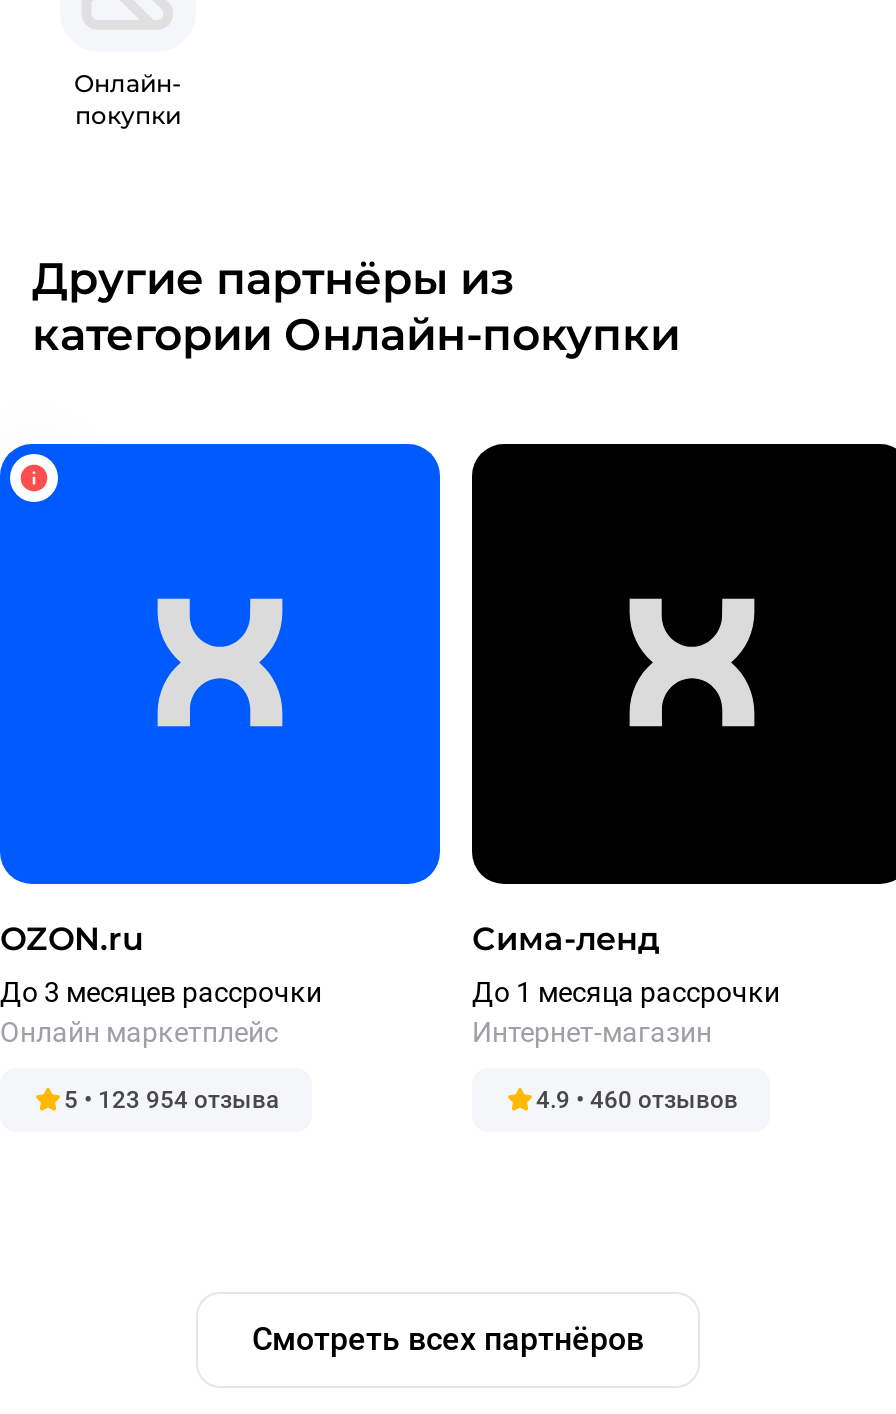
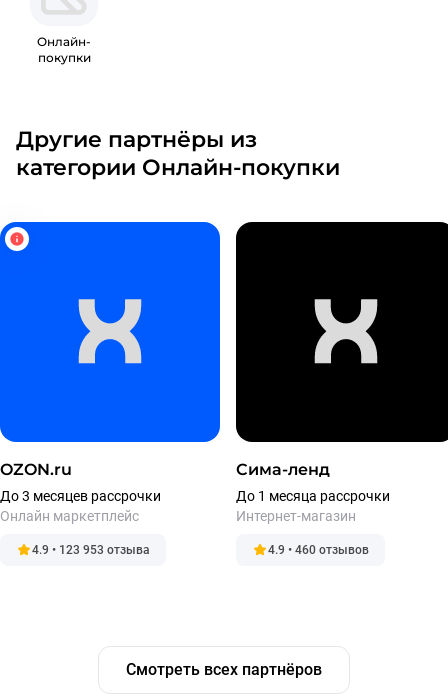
- 5 • 123 954 отзыва
+ 4.9 • 123 953 отзыва
